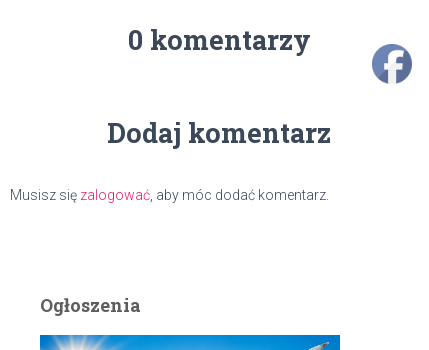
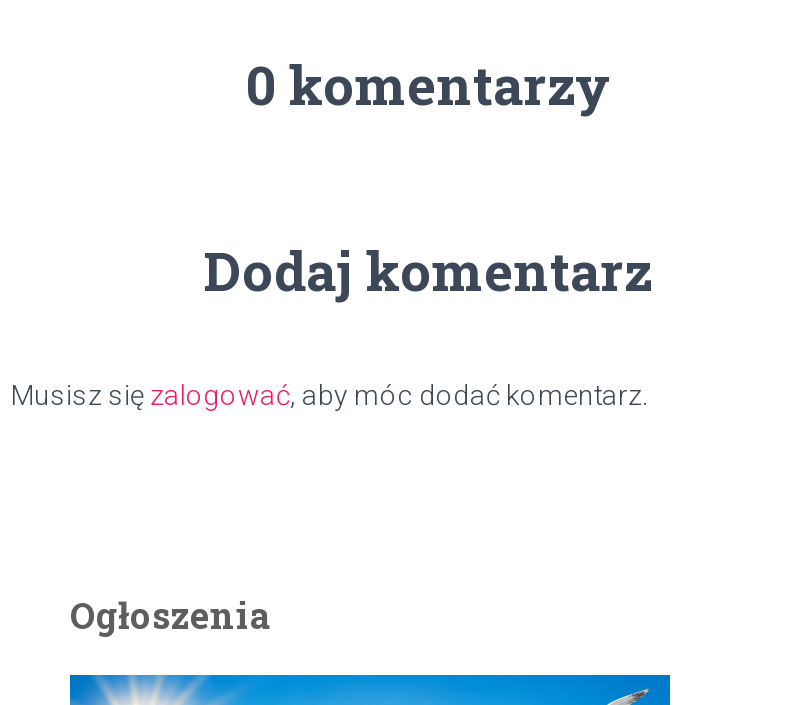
- [image]
